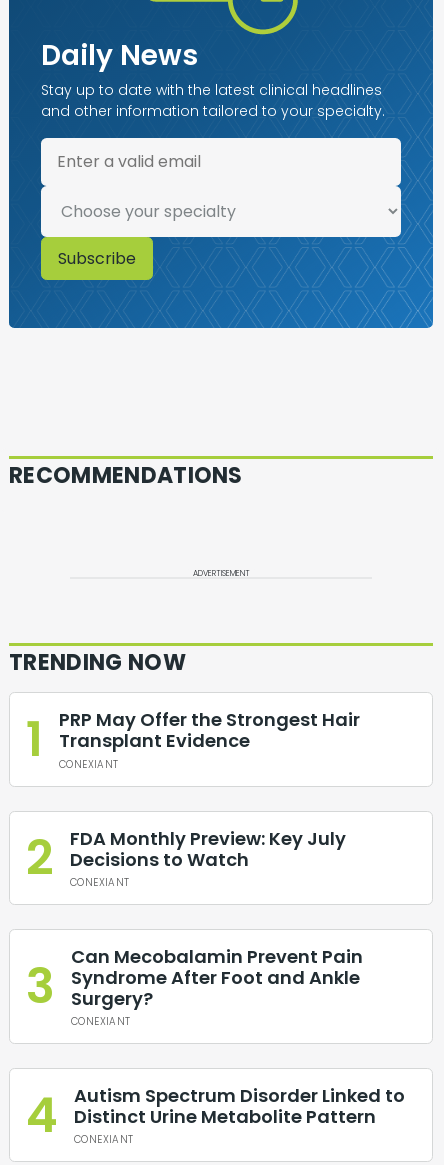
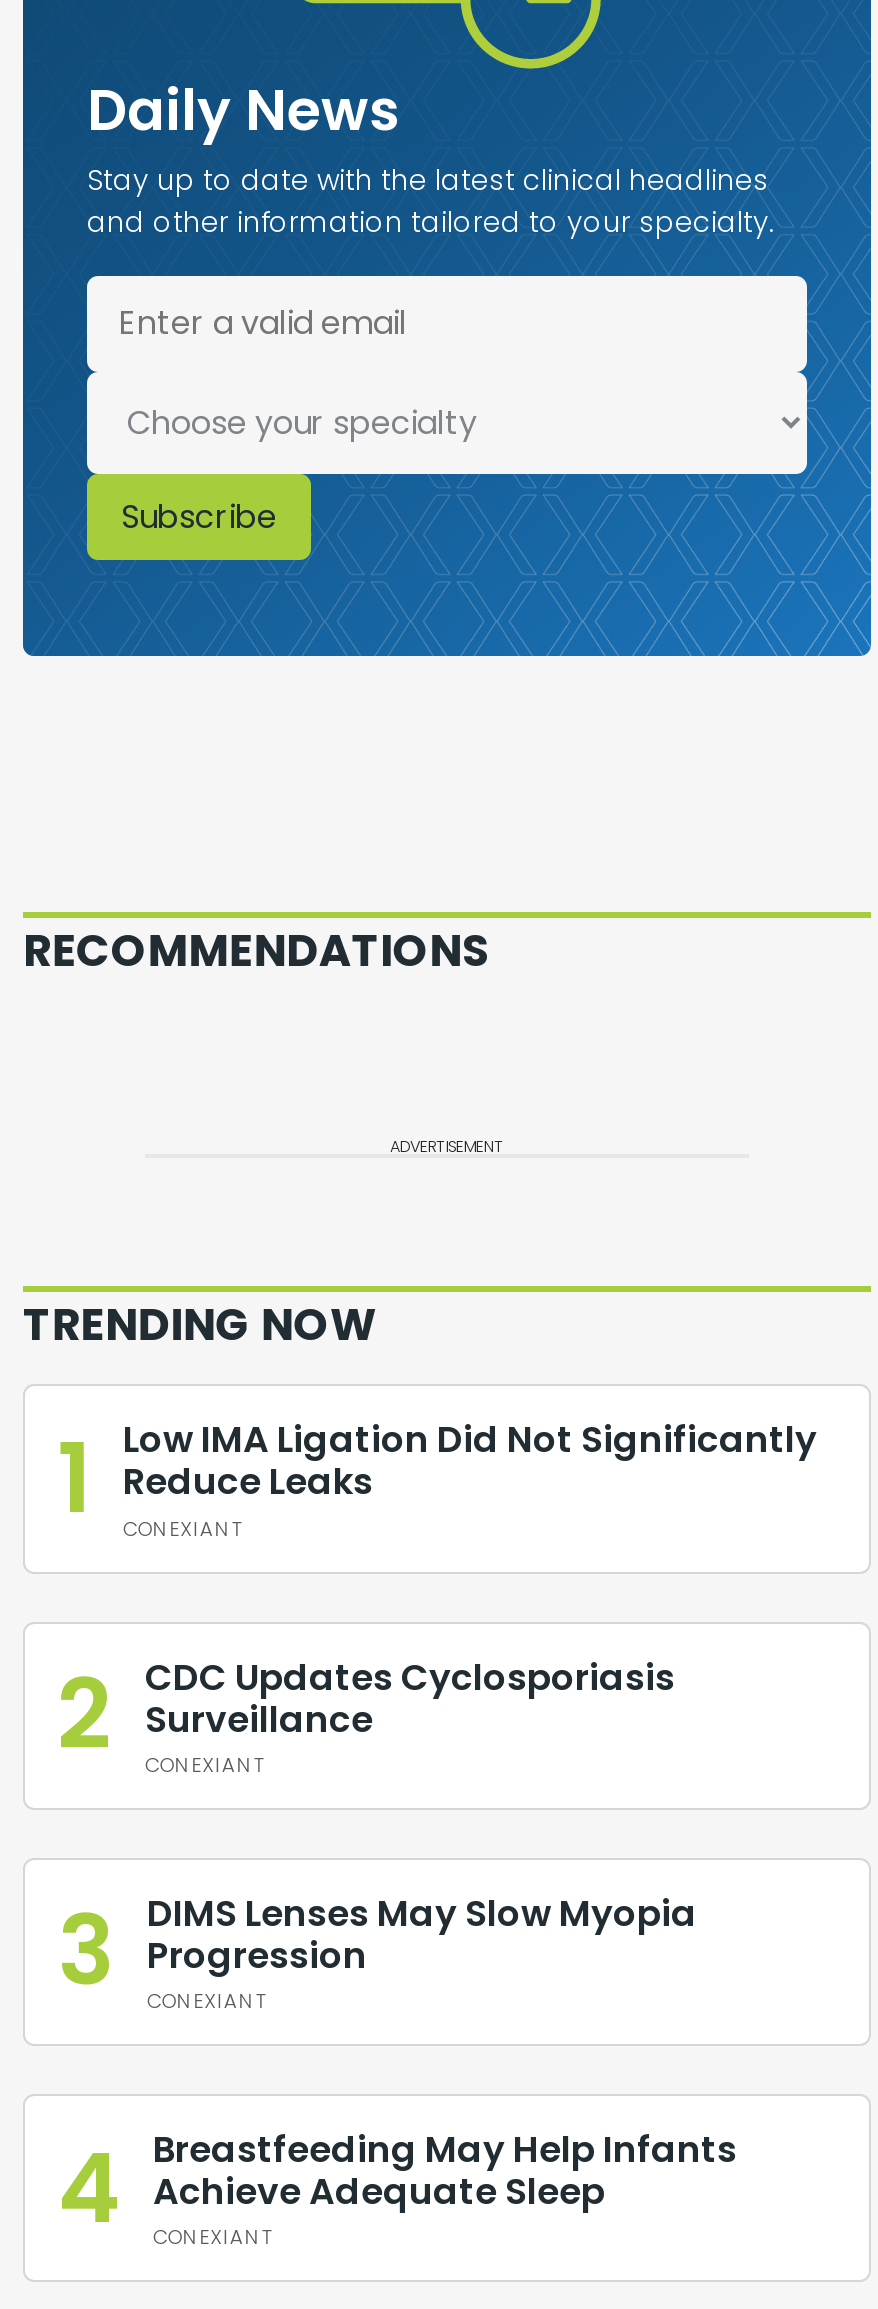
- PRP May Offer the Strongest Hair
- Transplant Evidence
+ Low IMA Ligation Did Not Significantly
+ Reduce Leaks

- FDA Monthly Preview: Key July
- Decisions to Watch
+ CDC Updates Cyclosporiasis
+ Surveillance

- Can Mecobalamin Prevent Pain
- Syndrome After Foot and Ankle
- Surgery?
+ DIMS Lenses May Slow Myopia
+ Progression

- Autism Spectrum Disorder Linked to
- Distinct Urine Metabolite Pattern
+ Breastfeeding May Help Infants
+ Achieve Adequate Sleep
